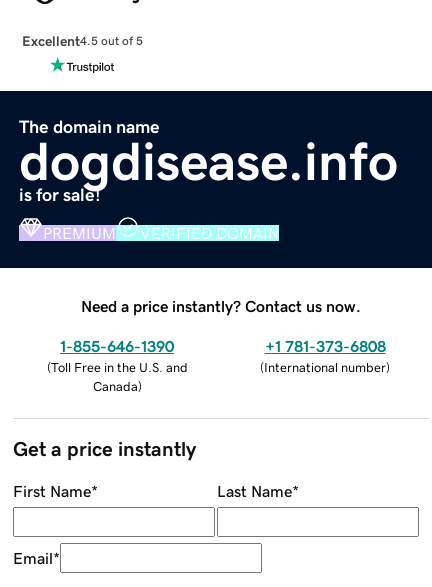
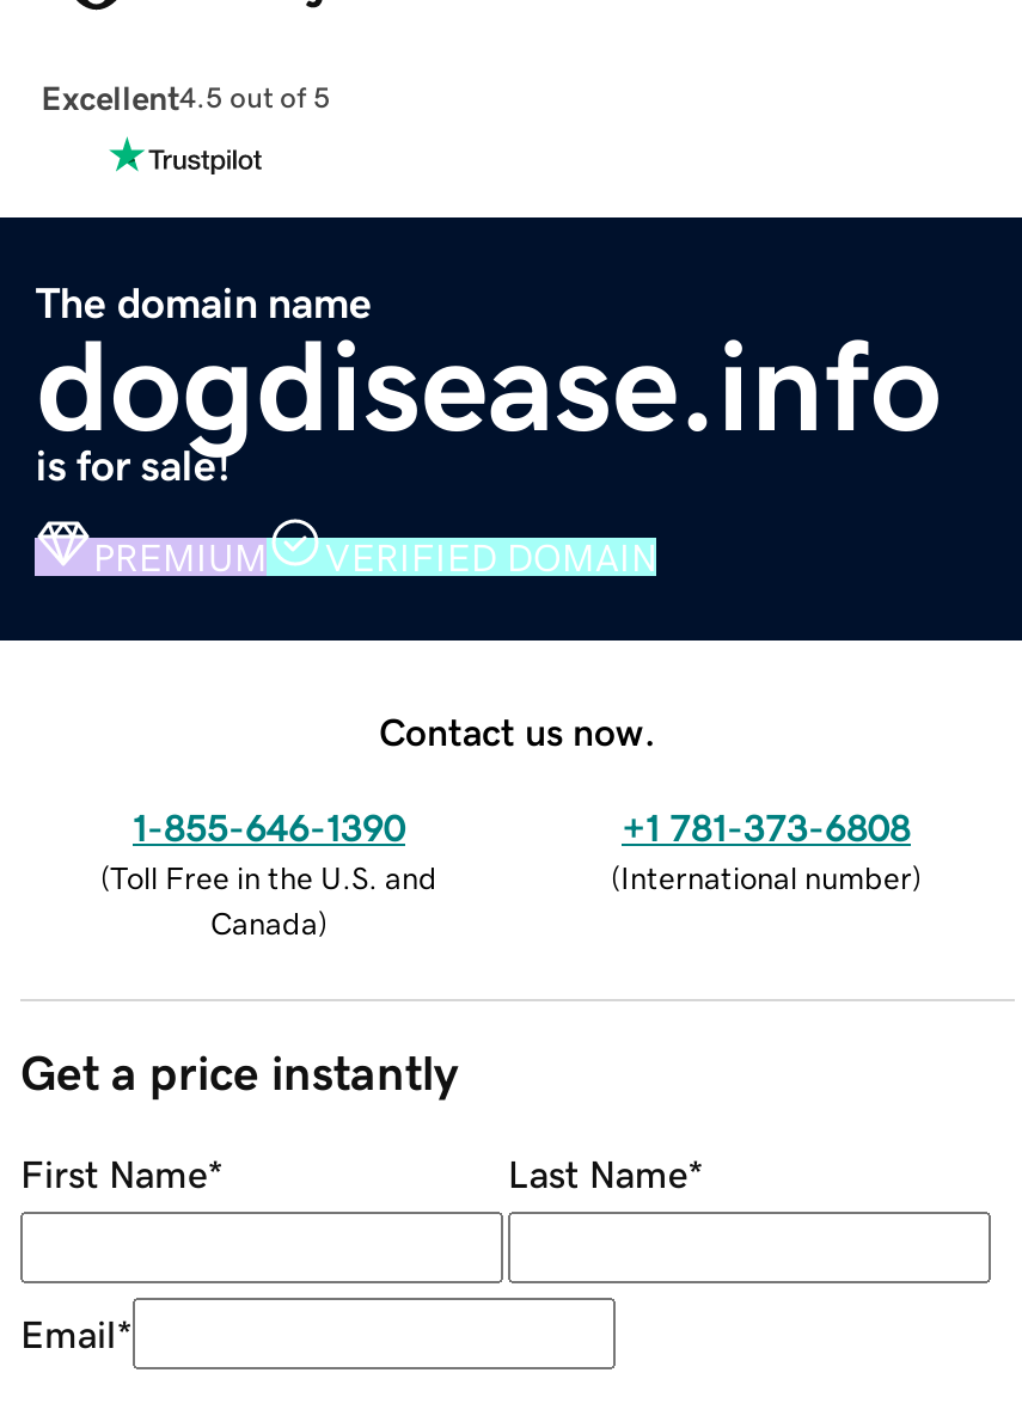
- Need a price instantly? Contact us now.
+ Contact us now.
